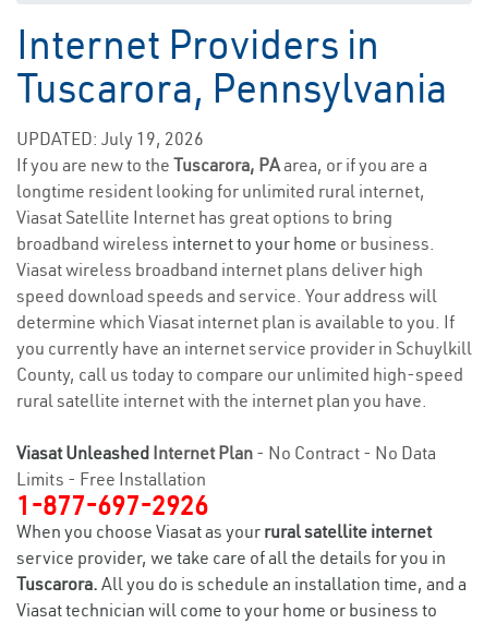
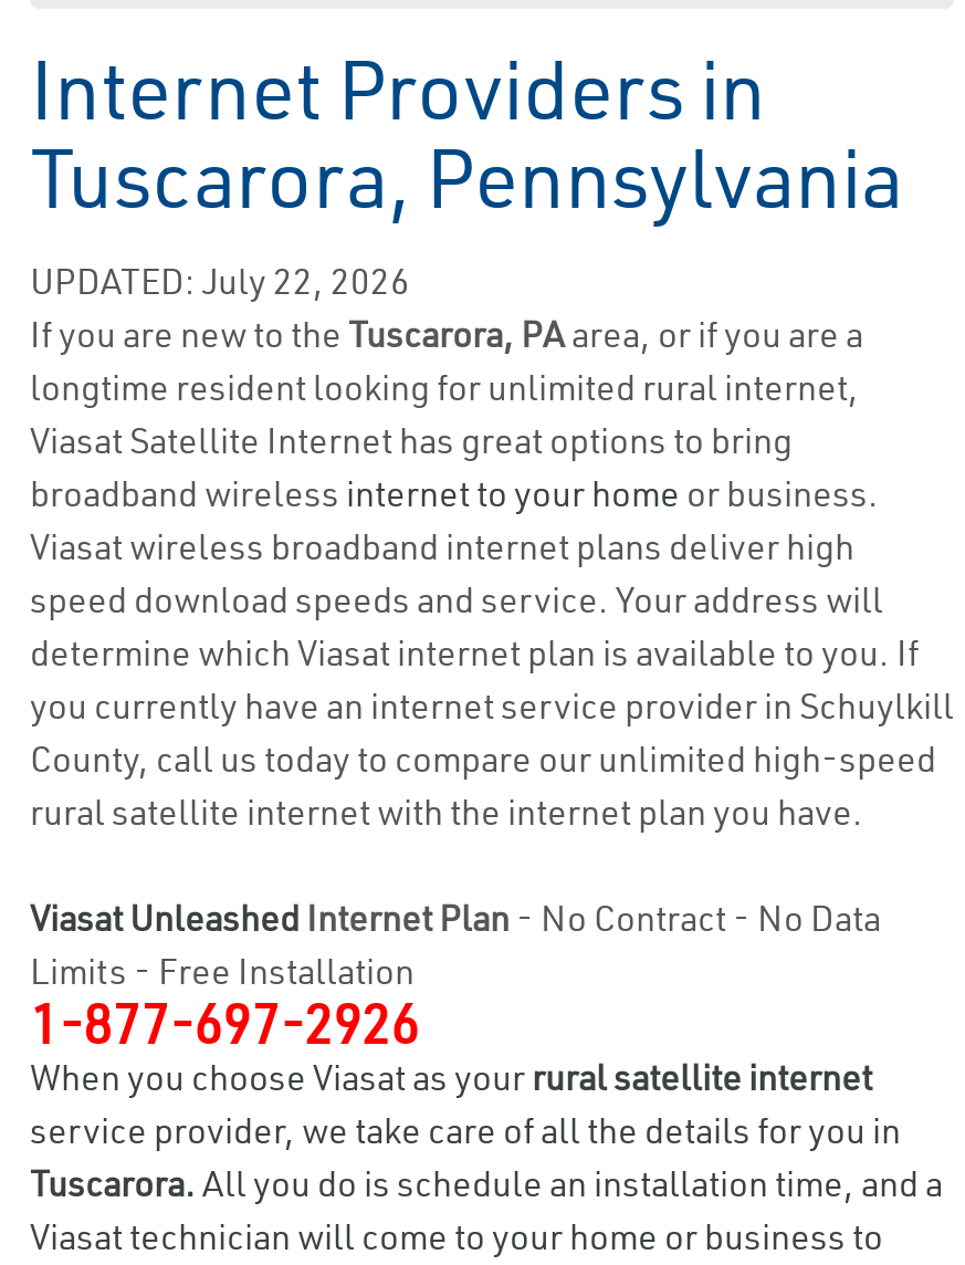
- UPDATED: July 19, 2026
+ UPDATED: July 22, 2026
